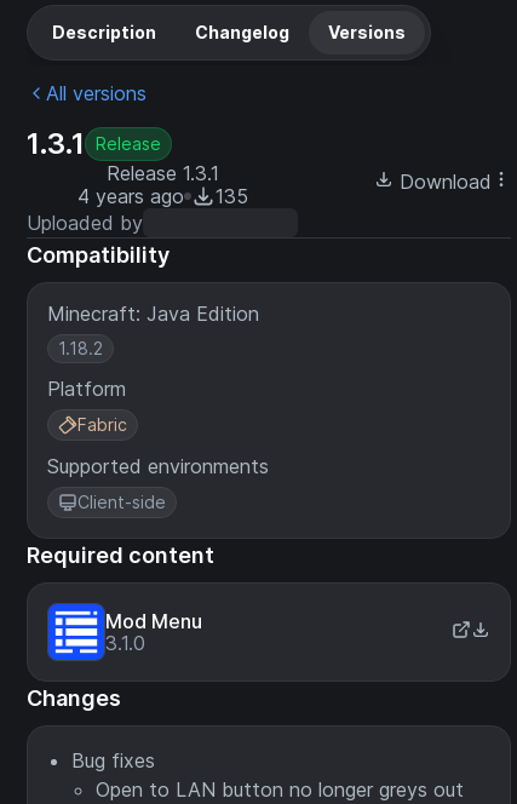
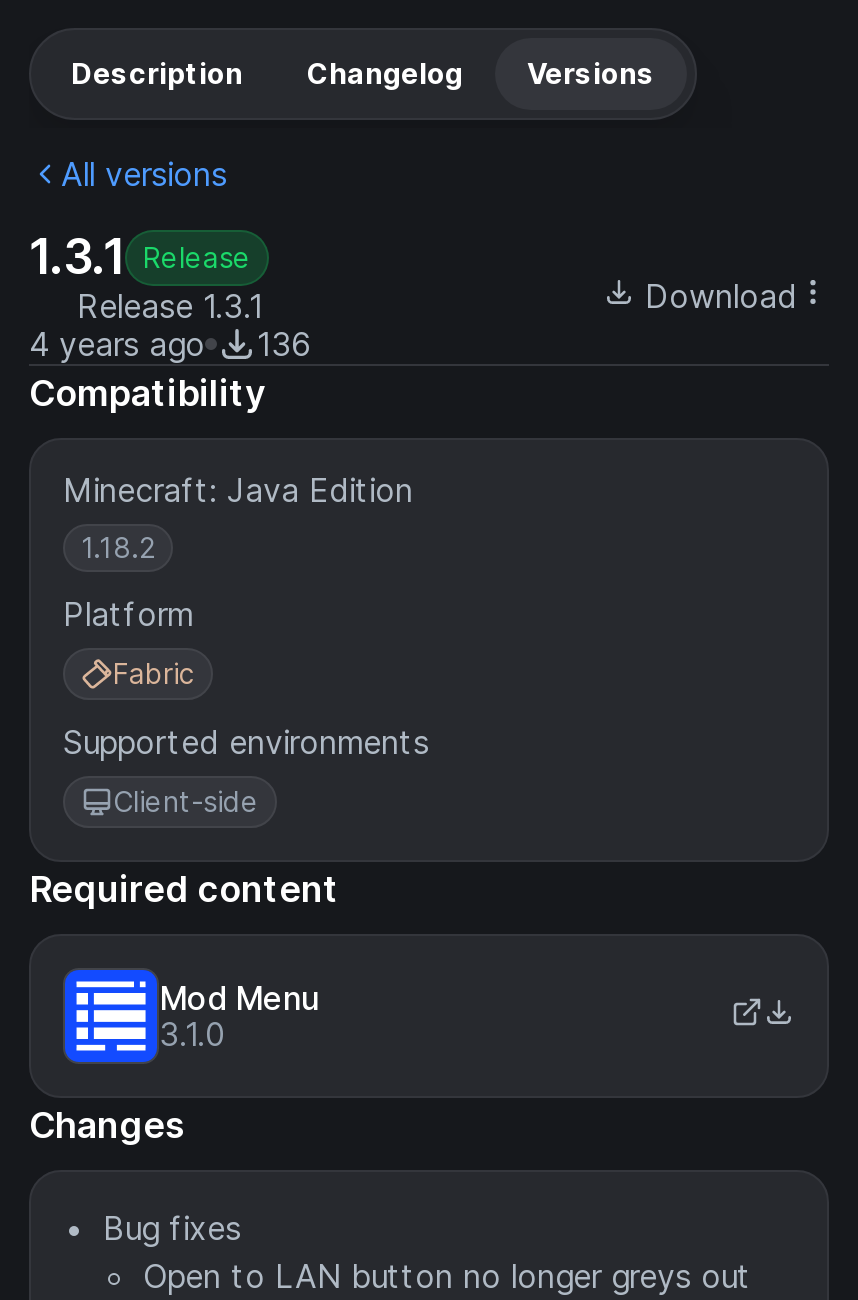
- 135
- Uploaded by
+ 136
